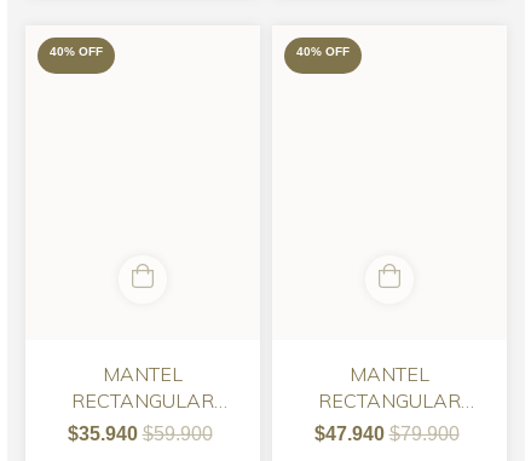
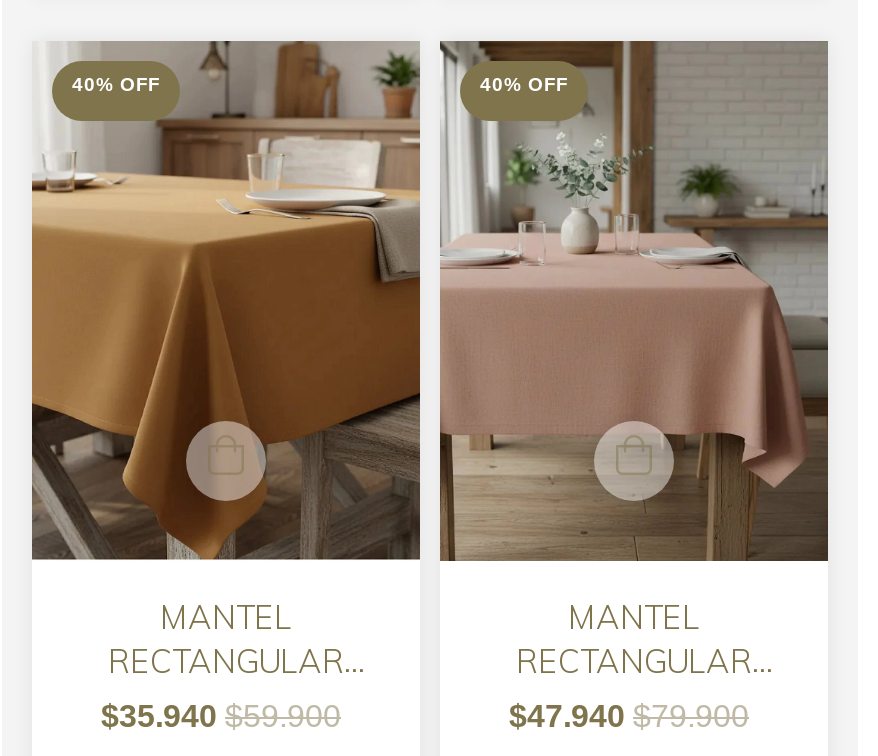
+ [image]

+ [image]
